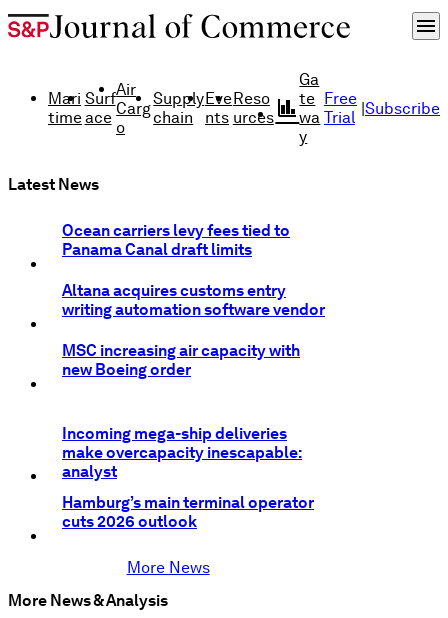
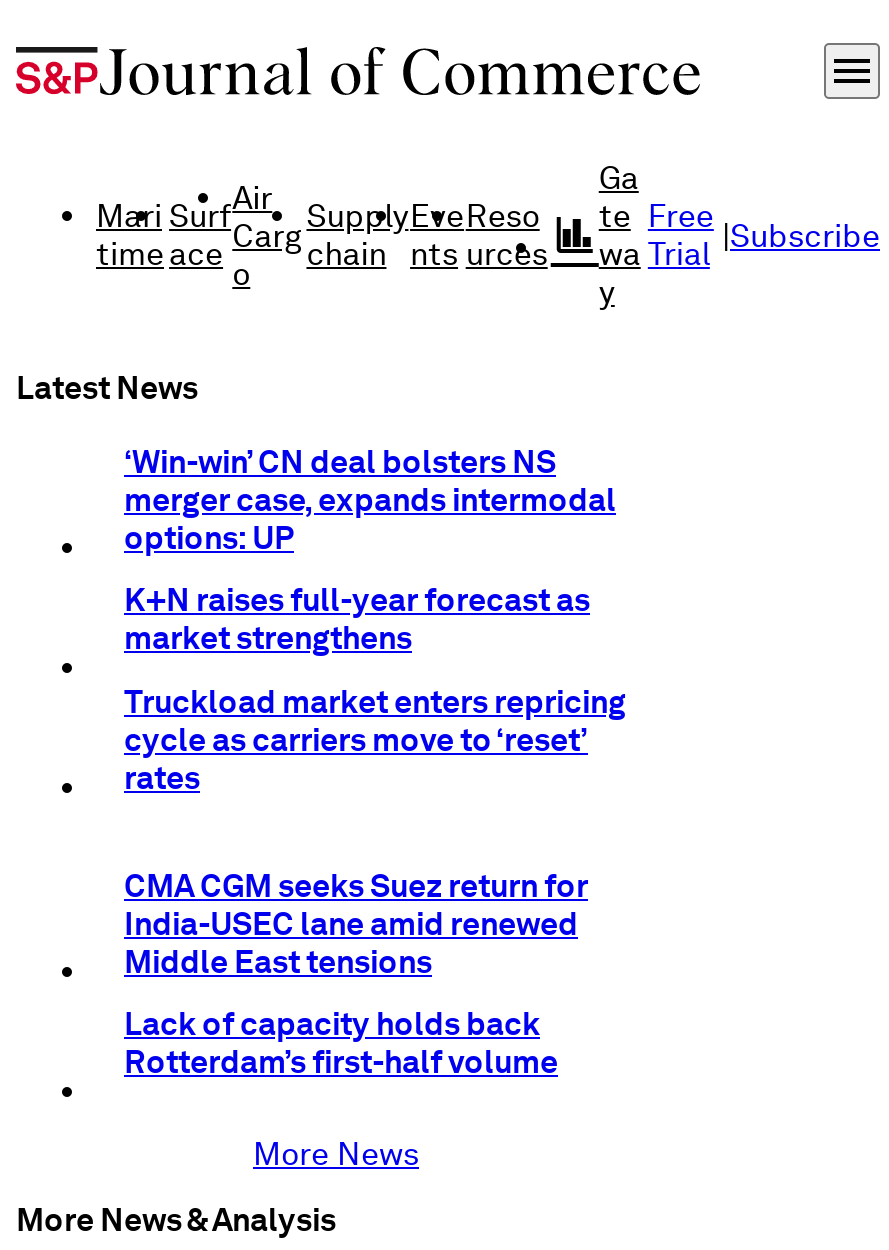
- Ocean carriers levy fees tied to
- Panama Canal draft limits
+ ‘Win-win’ CN deal bolsters NS
+ merger case, expands intermodal
+ options: UP

- Altana acquires customs entry
- writing automation software vendor
+ K+N raises full-year forecast as
+ market strengthens

- MSC increasing air capacity with
- new Boeing order
+ Truckload market enters repricing
+ cycle as carriers move to ‘reset’
+ rates

- Incoming mega-ship deliveries
- make overcapacity inescapable:
- analyst
+ CMA CGM seeks Suez return for
+ India-USEC lane amid renewed
+ Middle East tensions

- Hamburg’s main terminal operator
- cuts 2026 outlook
+ Lack of capacity holds back
+ Rotterdam’s first-half volume
